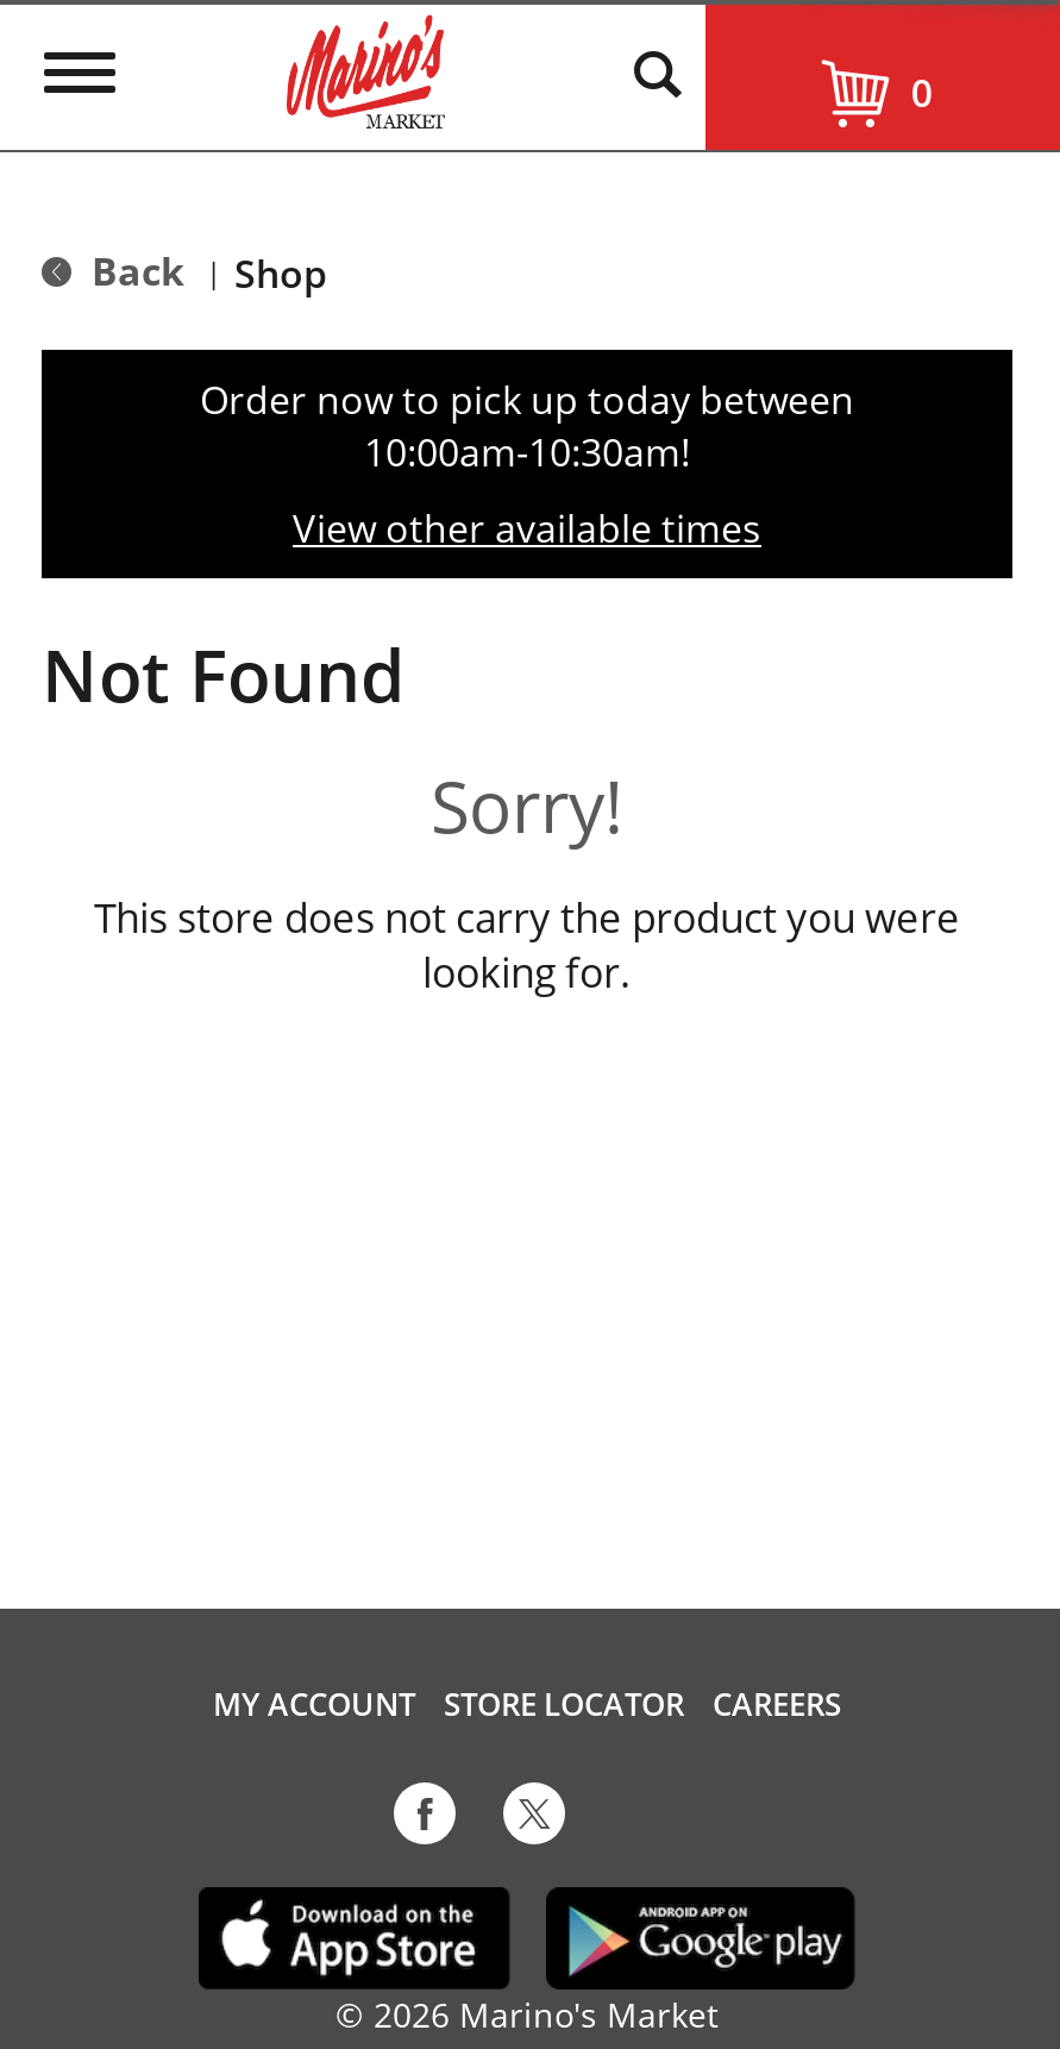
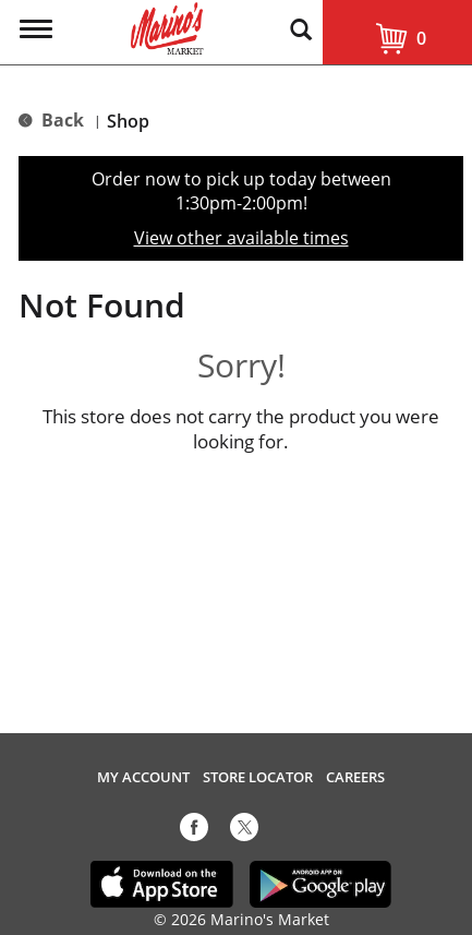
- 10:00am-10:30am!
+ 1:30pm-2:00pm!
